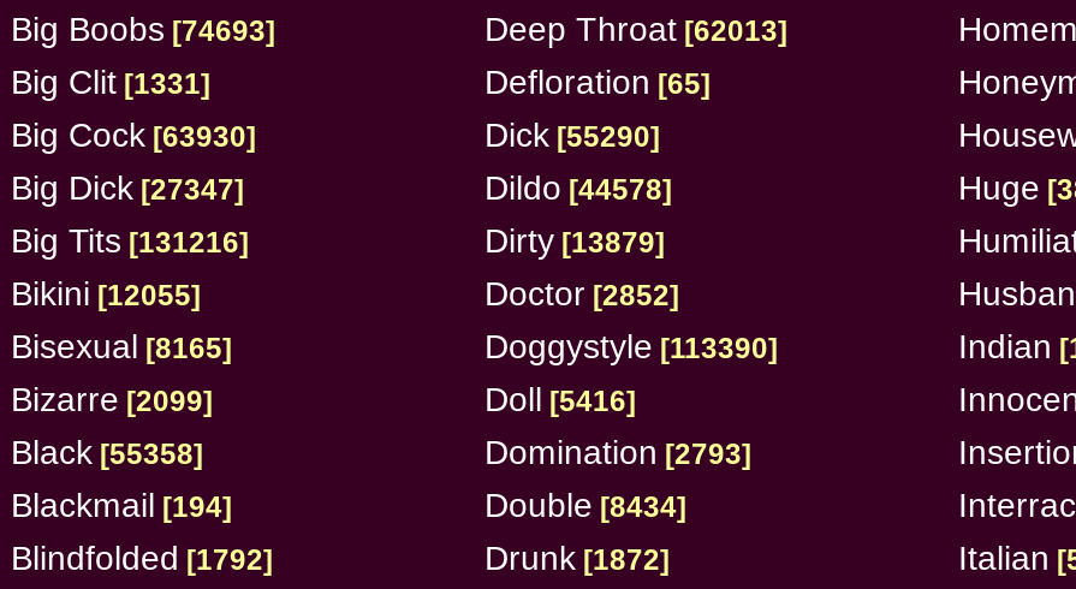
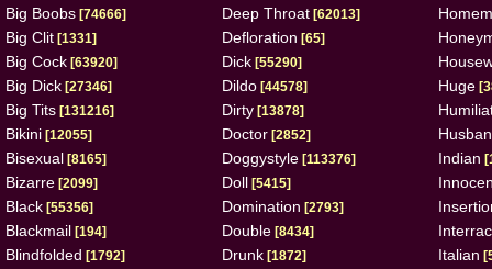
- Big Boobs [74693]
+ Big Boobs [74666]

- Big Cock [63930]
+ Big Cock [63920]

- Big Dick [27347]
+ Big Dick [27346]

- Dirty [13879]
+ Dirty [13878]

- Doggystyle [113390]
+ Doggystyle [113376]

- Doll [5416]
+ Doll [5415]

- Black [55358]
+ Black [55356]
